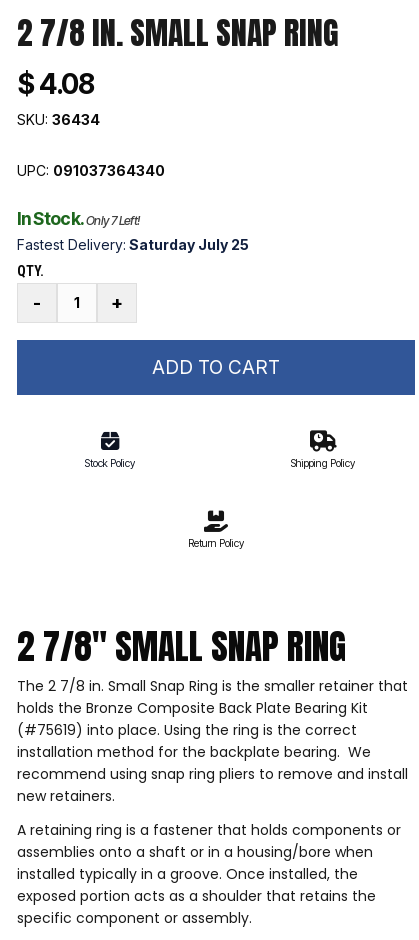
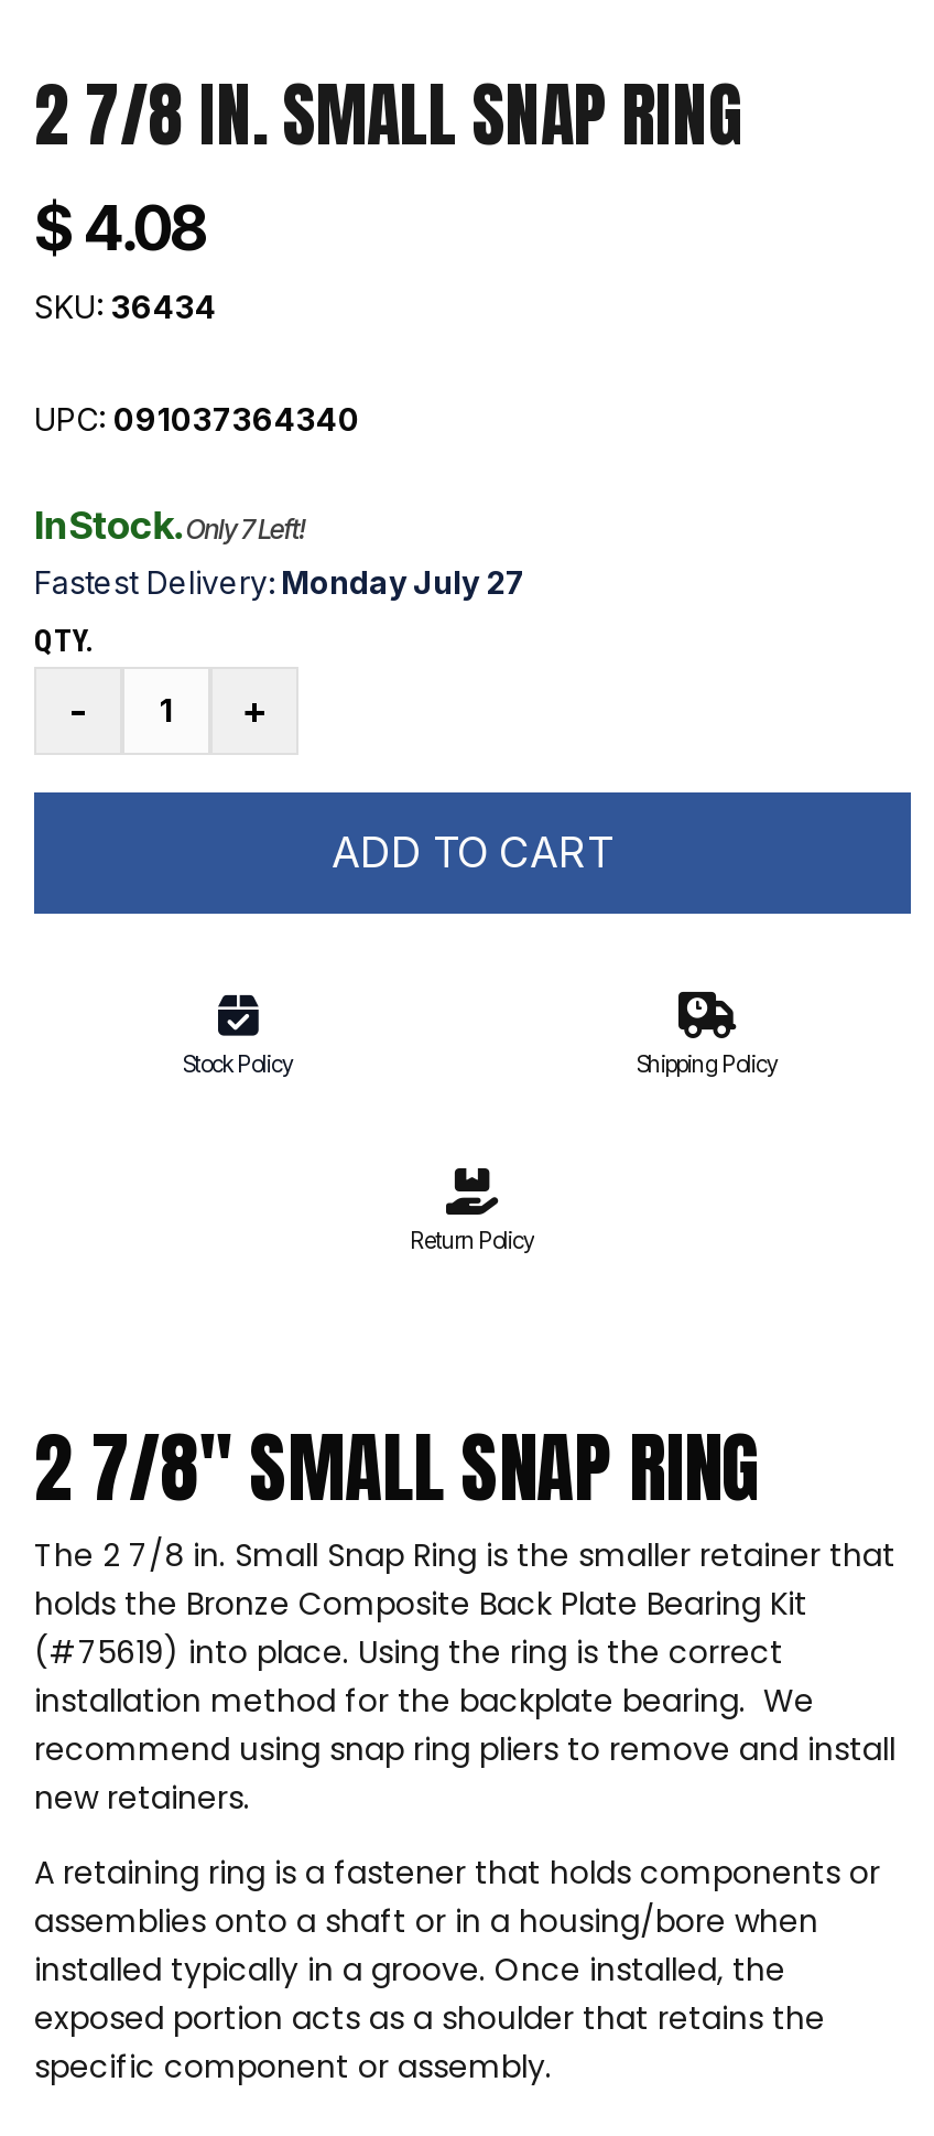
- Fastest Delivery: Saturday July 25
+ Fastest Delivery: Monday July 27
